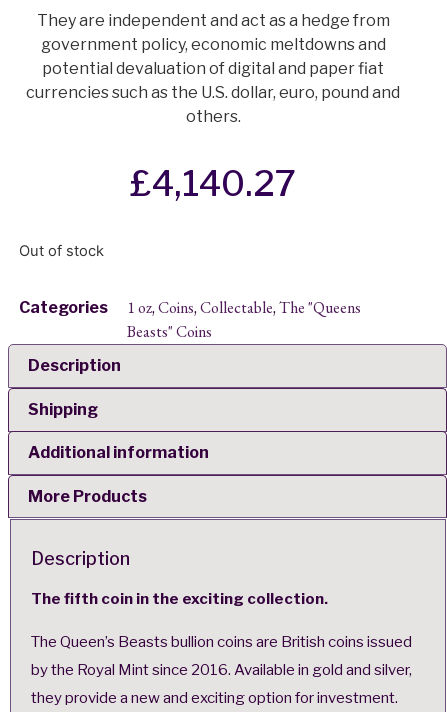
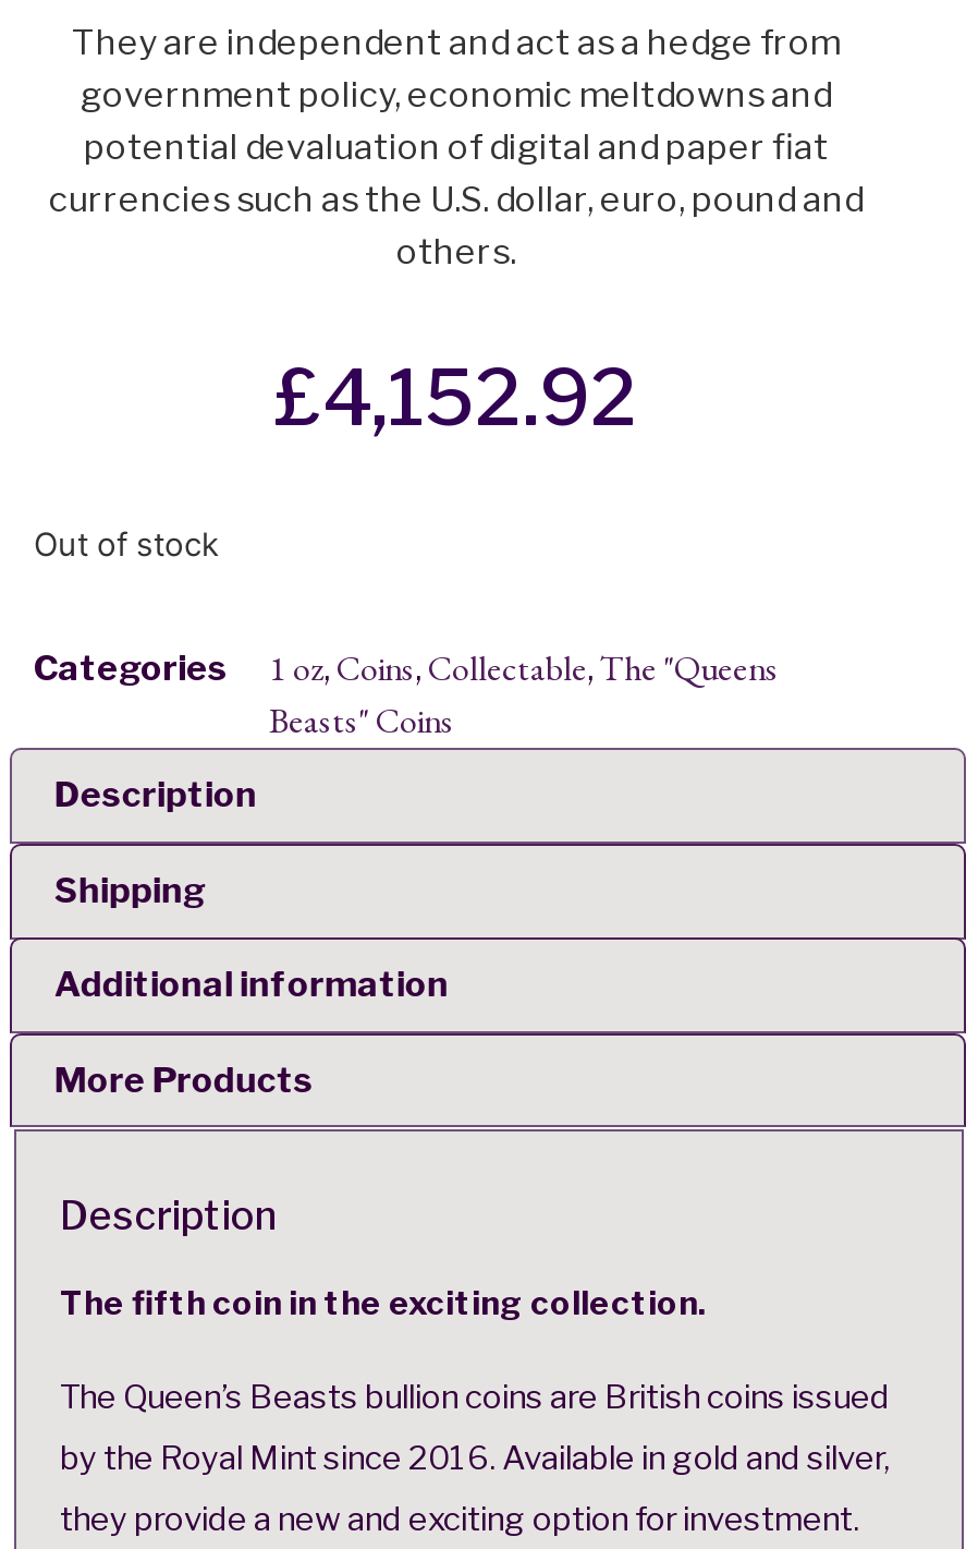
- £4,140.27
+ £4,152.92
